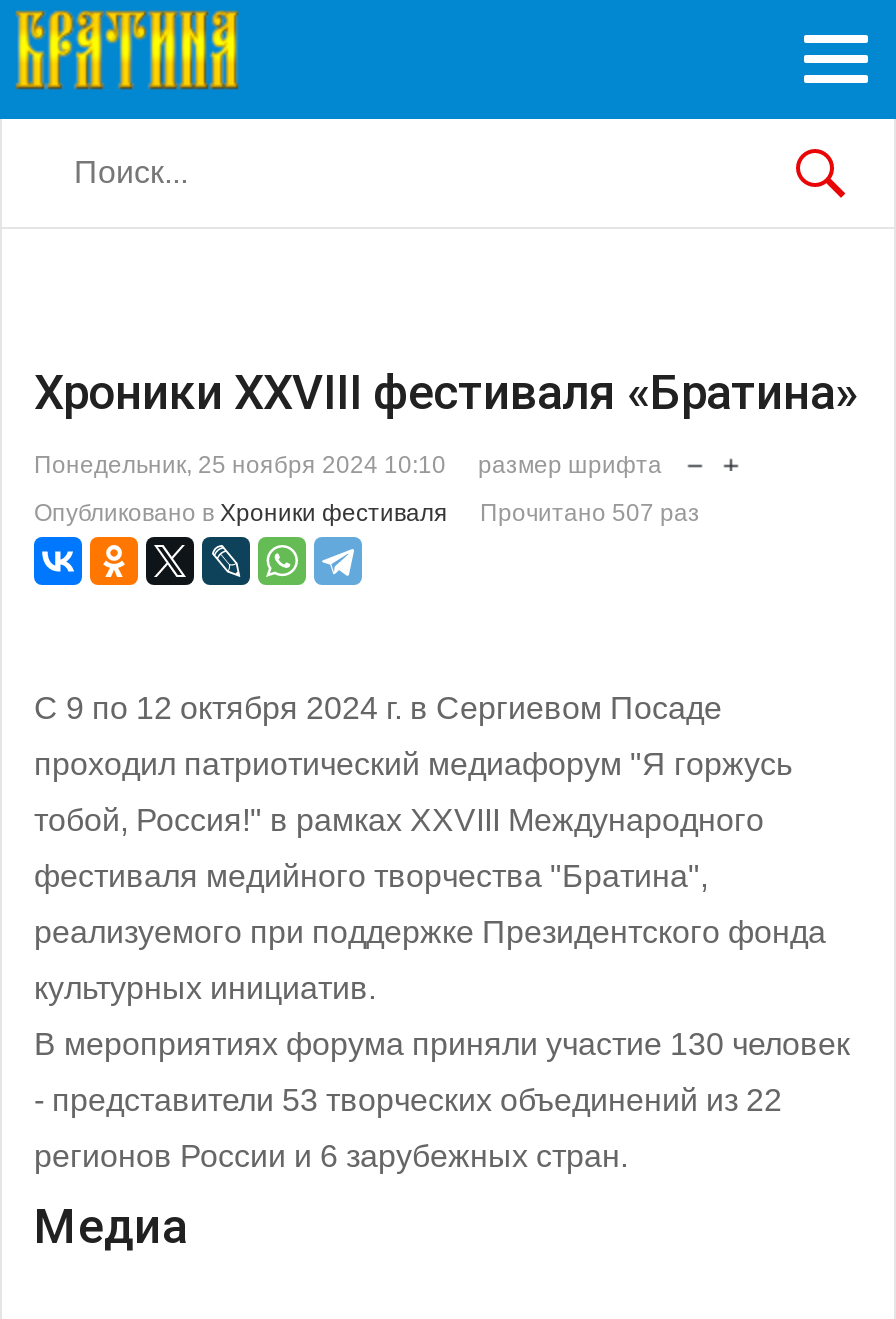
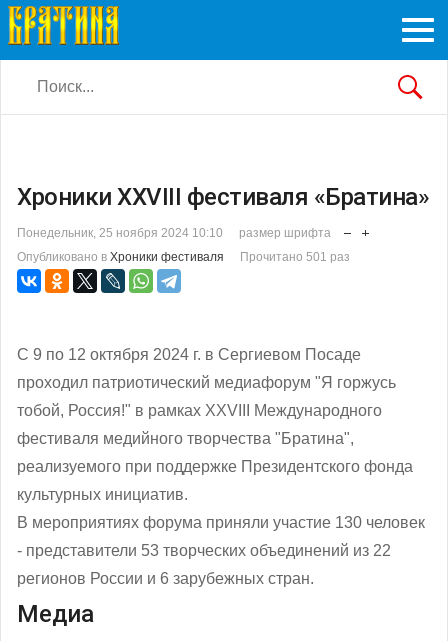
- Прочитано 507 раз
+ Прочитано 501 раз
